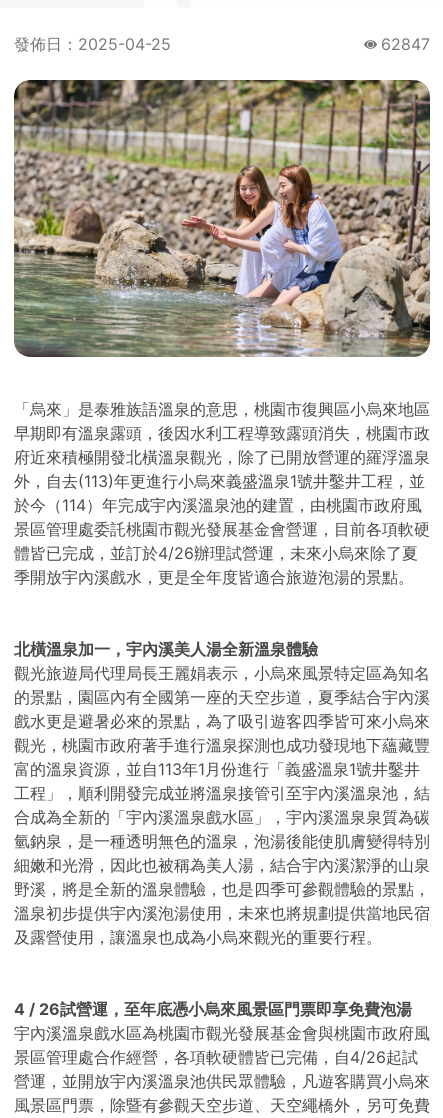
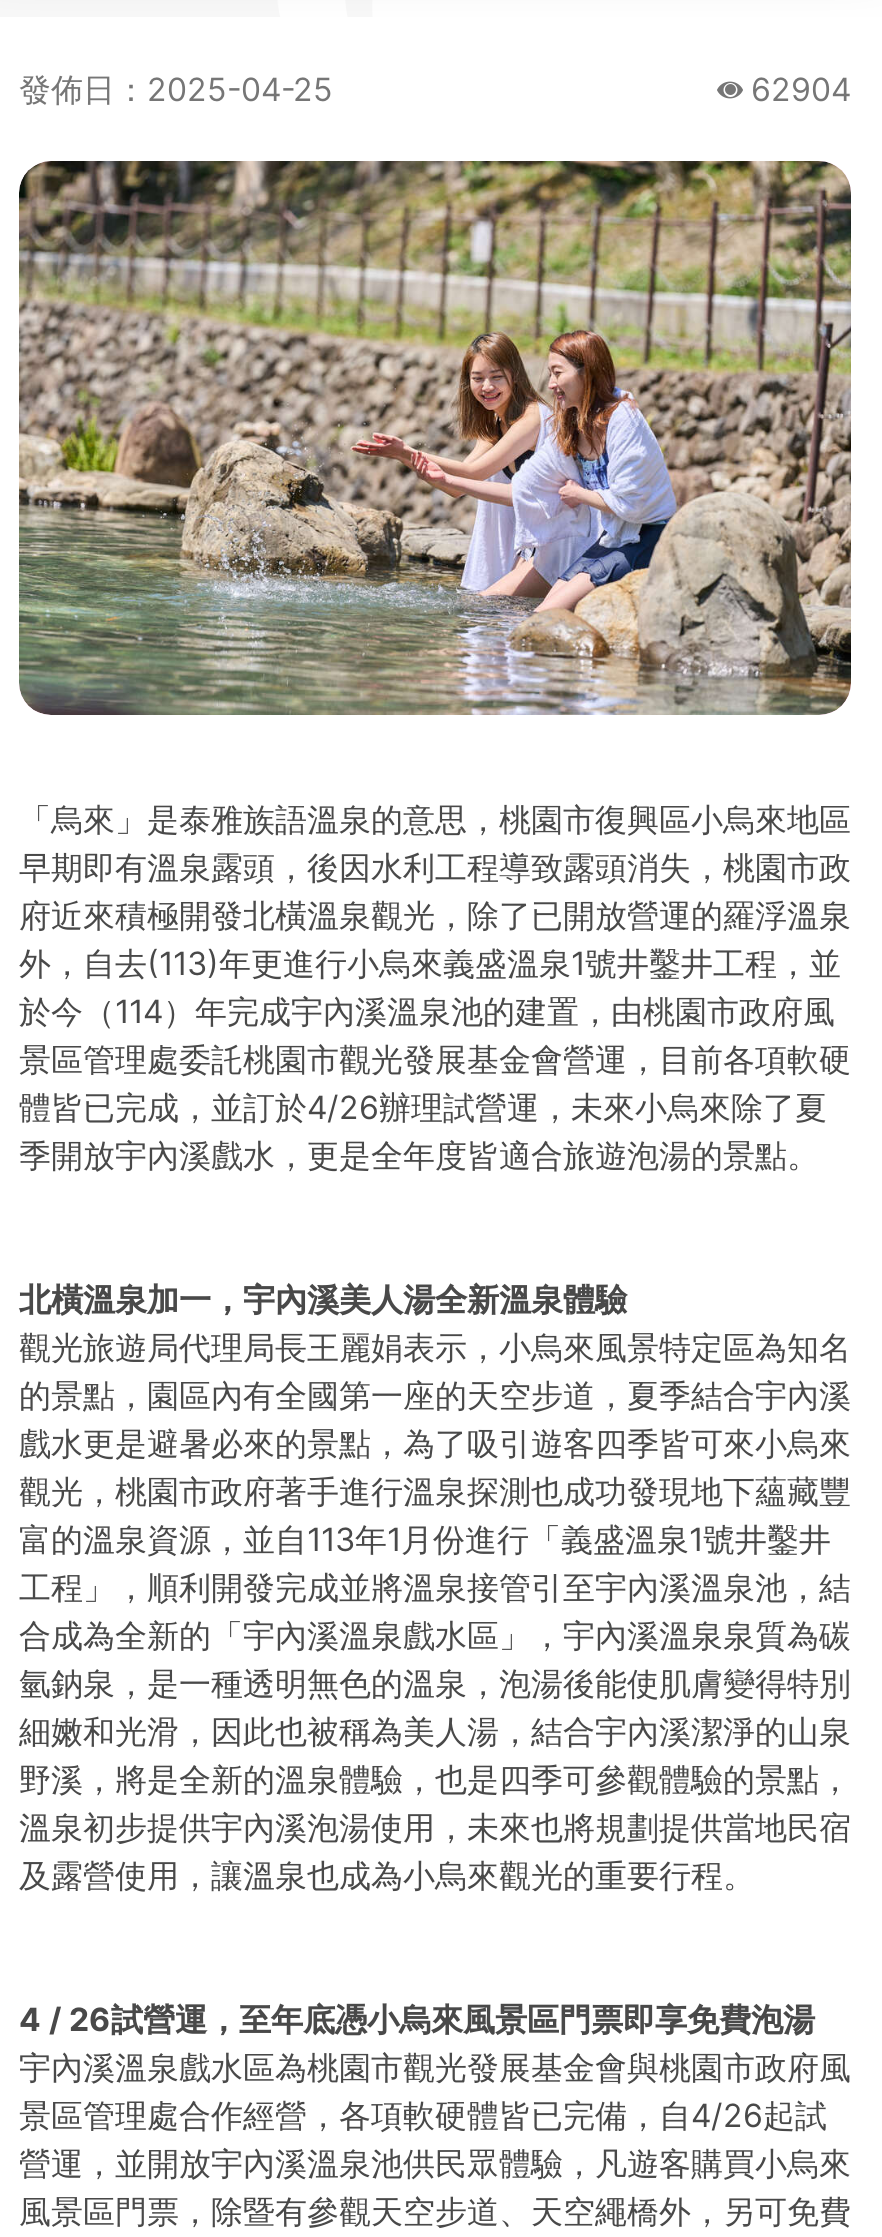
- 62847
+ 62904
